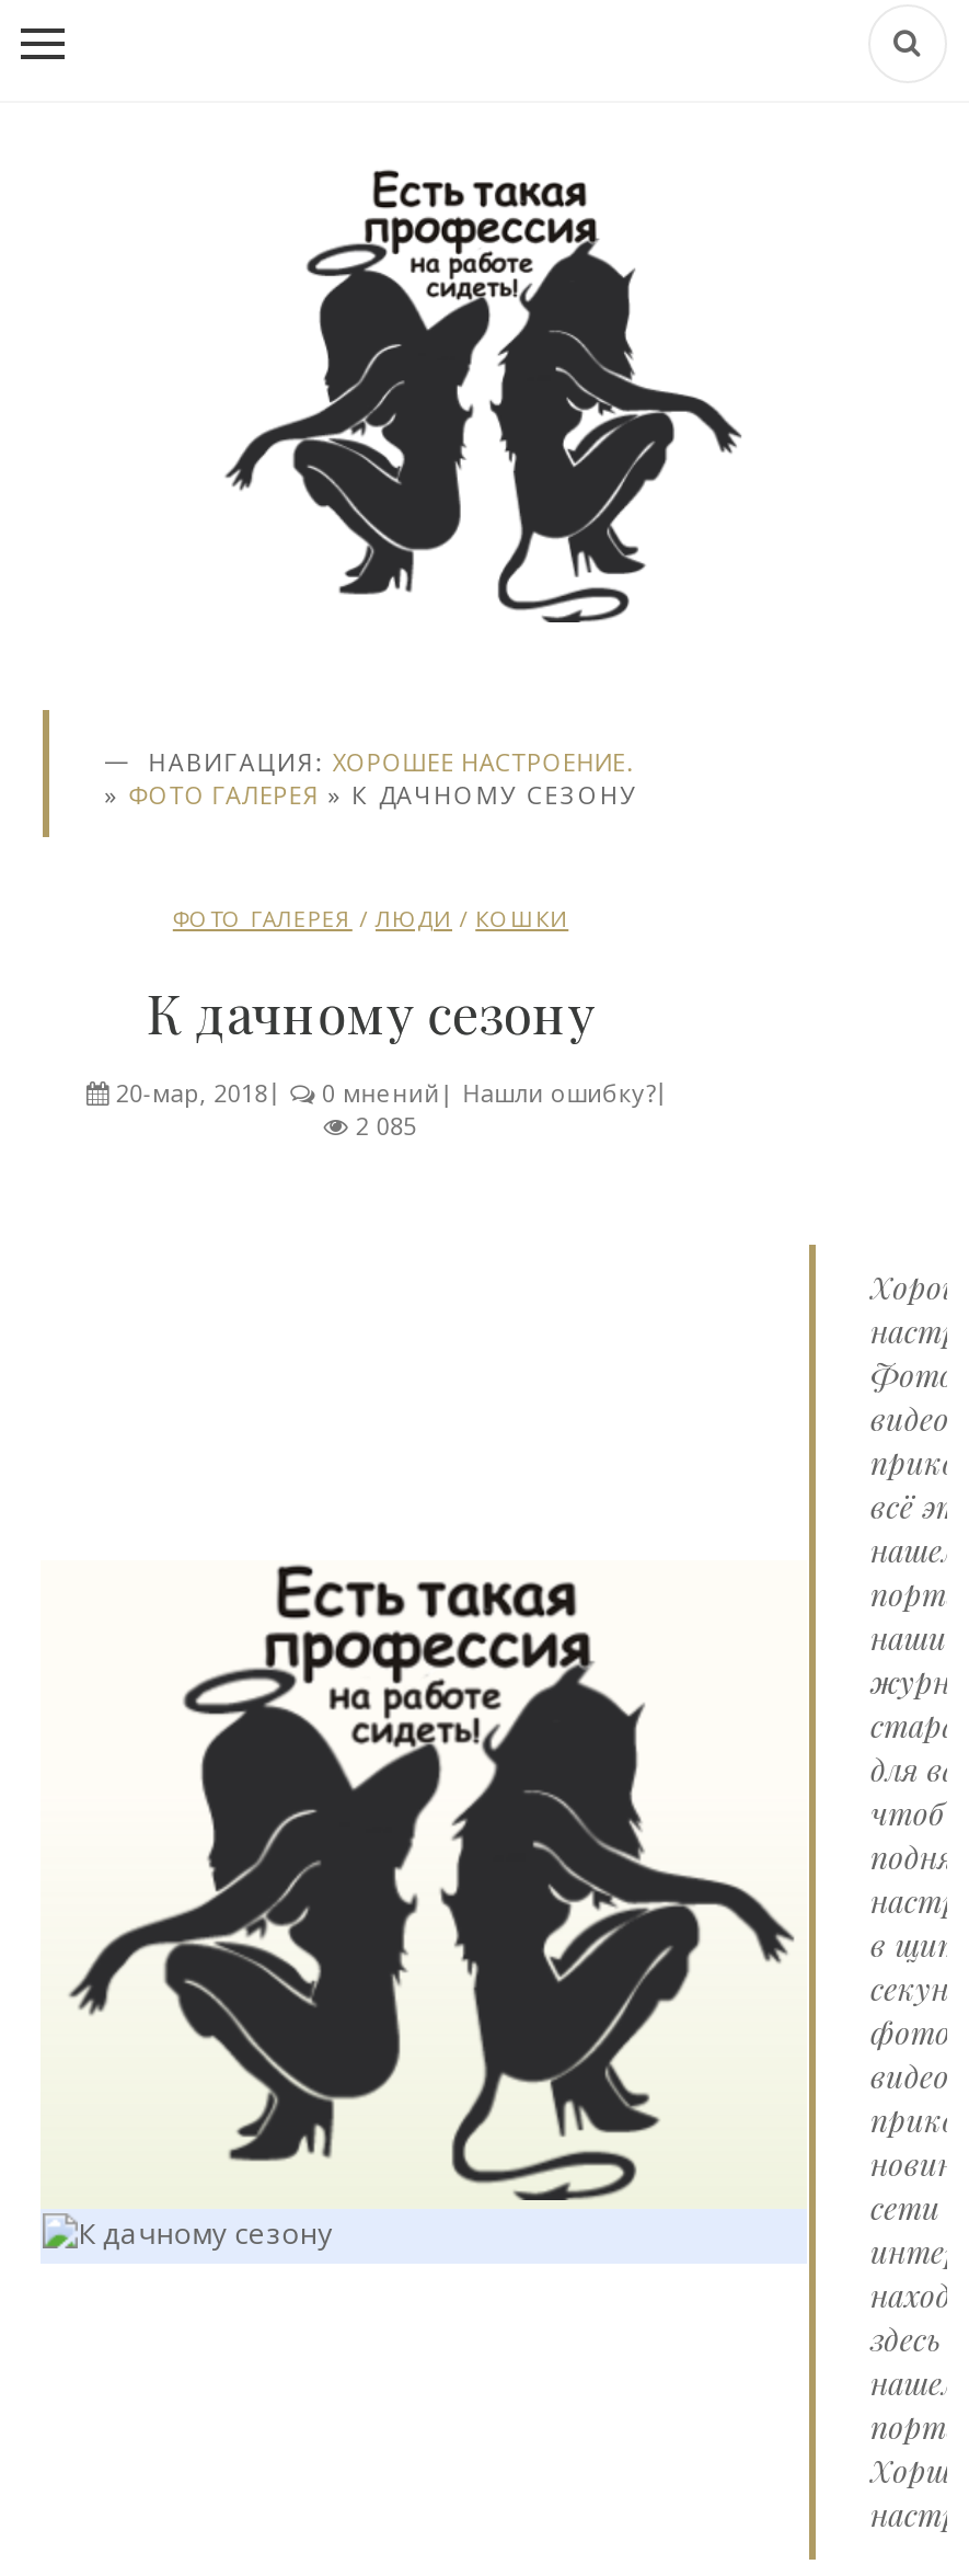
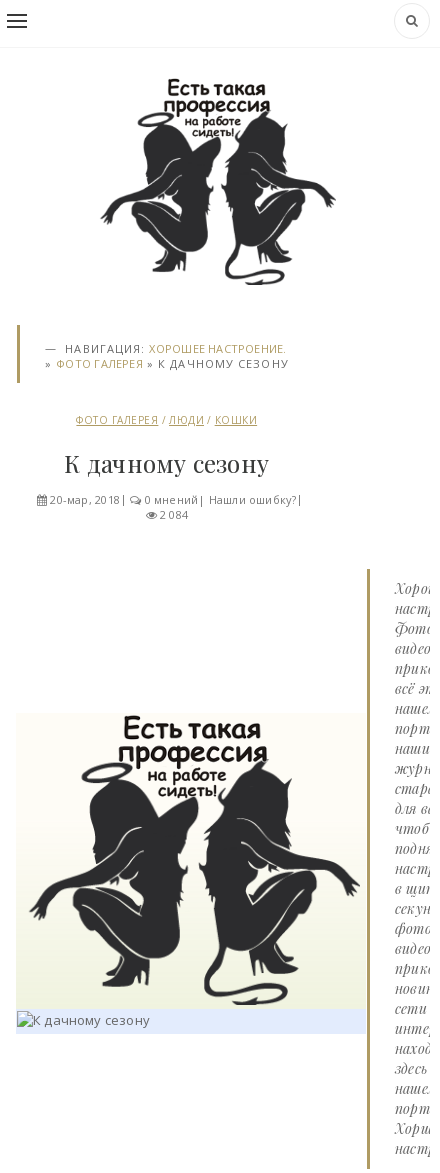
- 2 085
+ 2 084
